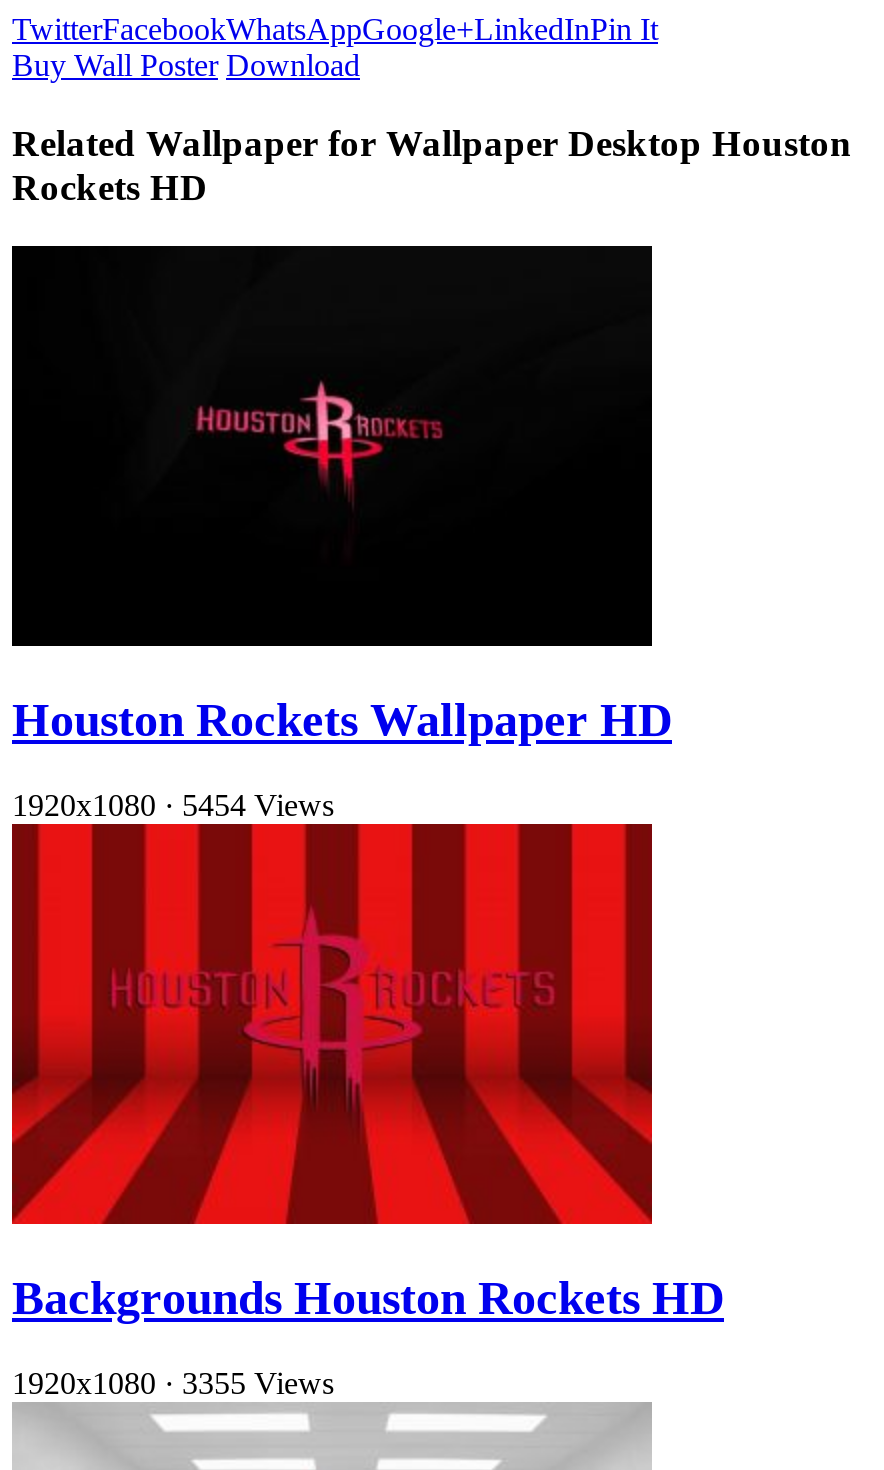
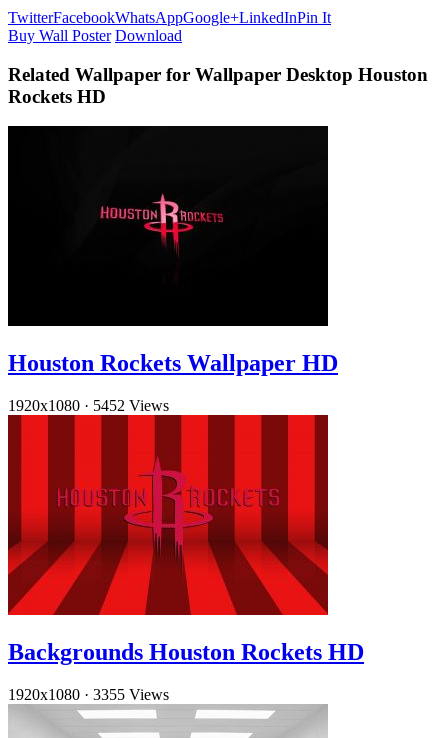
- 1920x1080 · 5454 Views
+ 1920x1080 · 5452 Views
